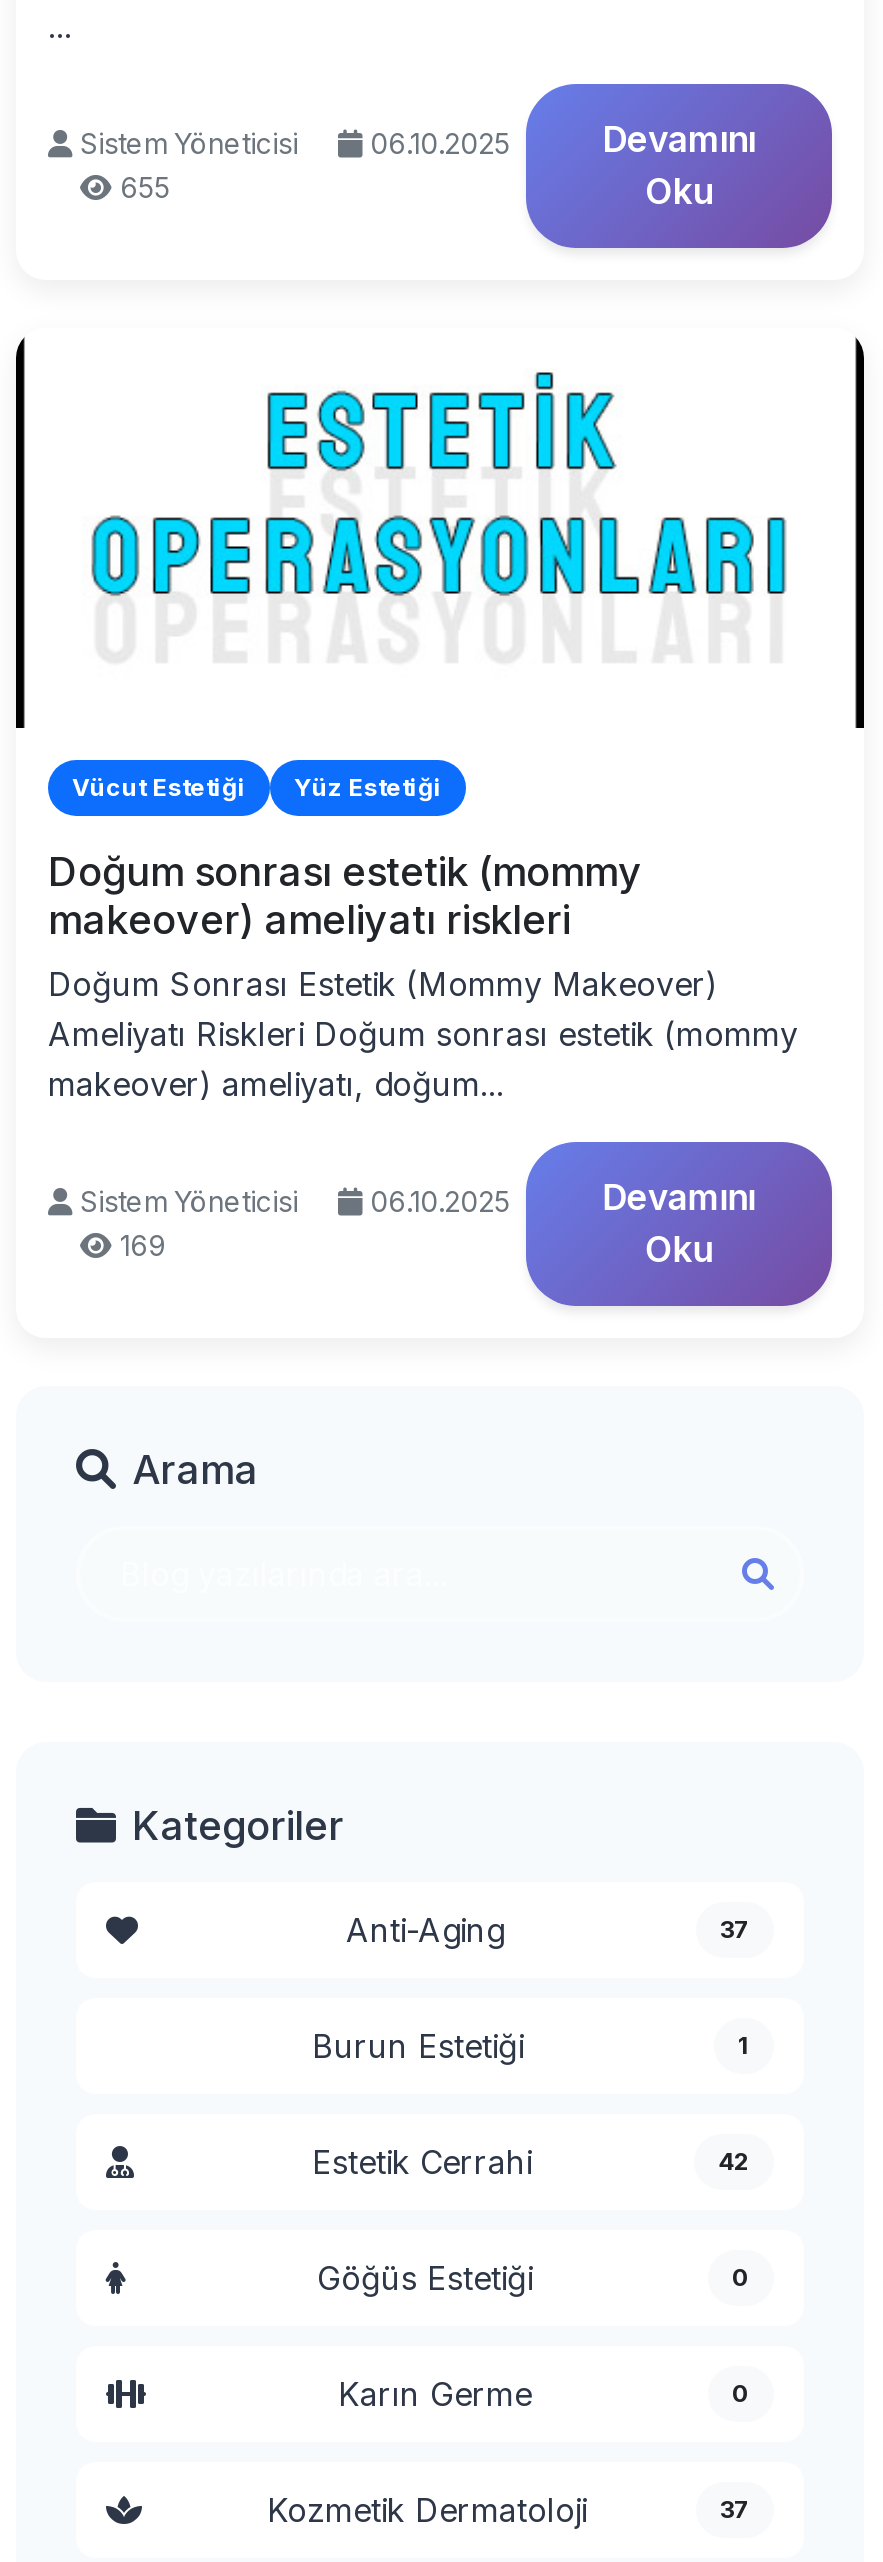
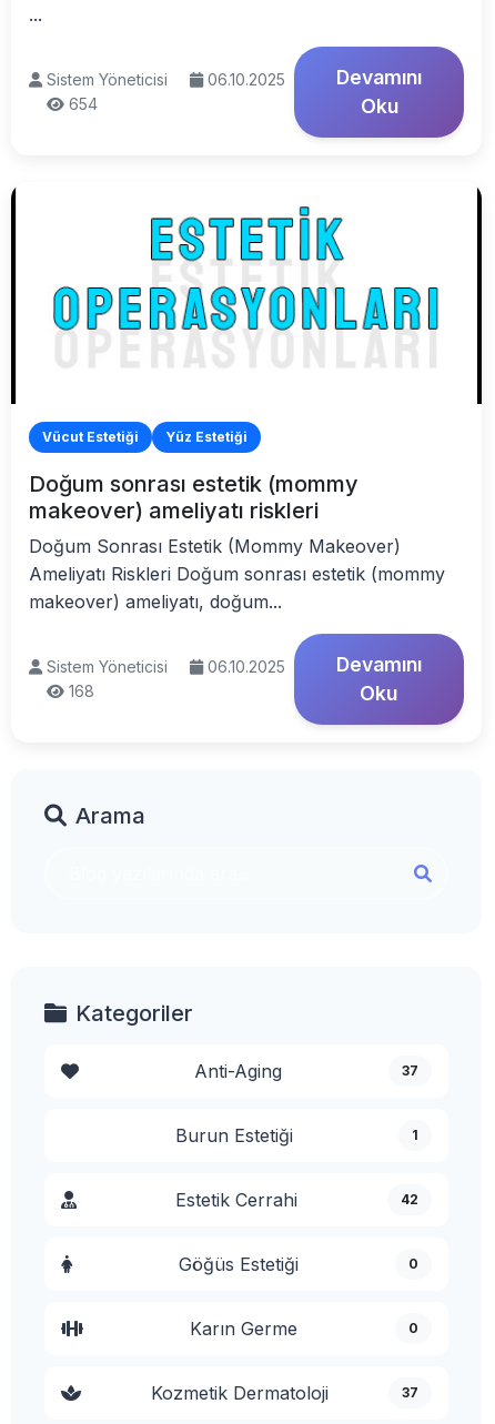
- 655
+ 654

- 169
+ 168
